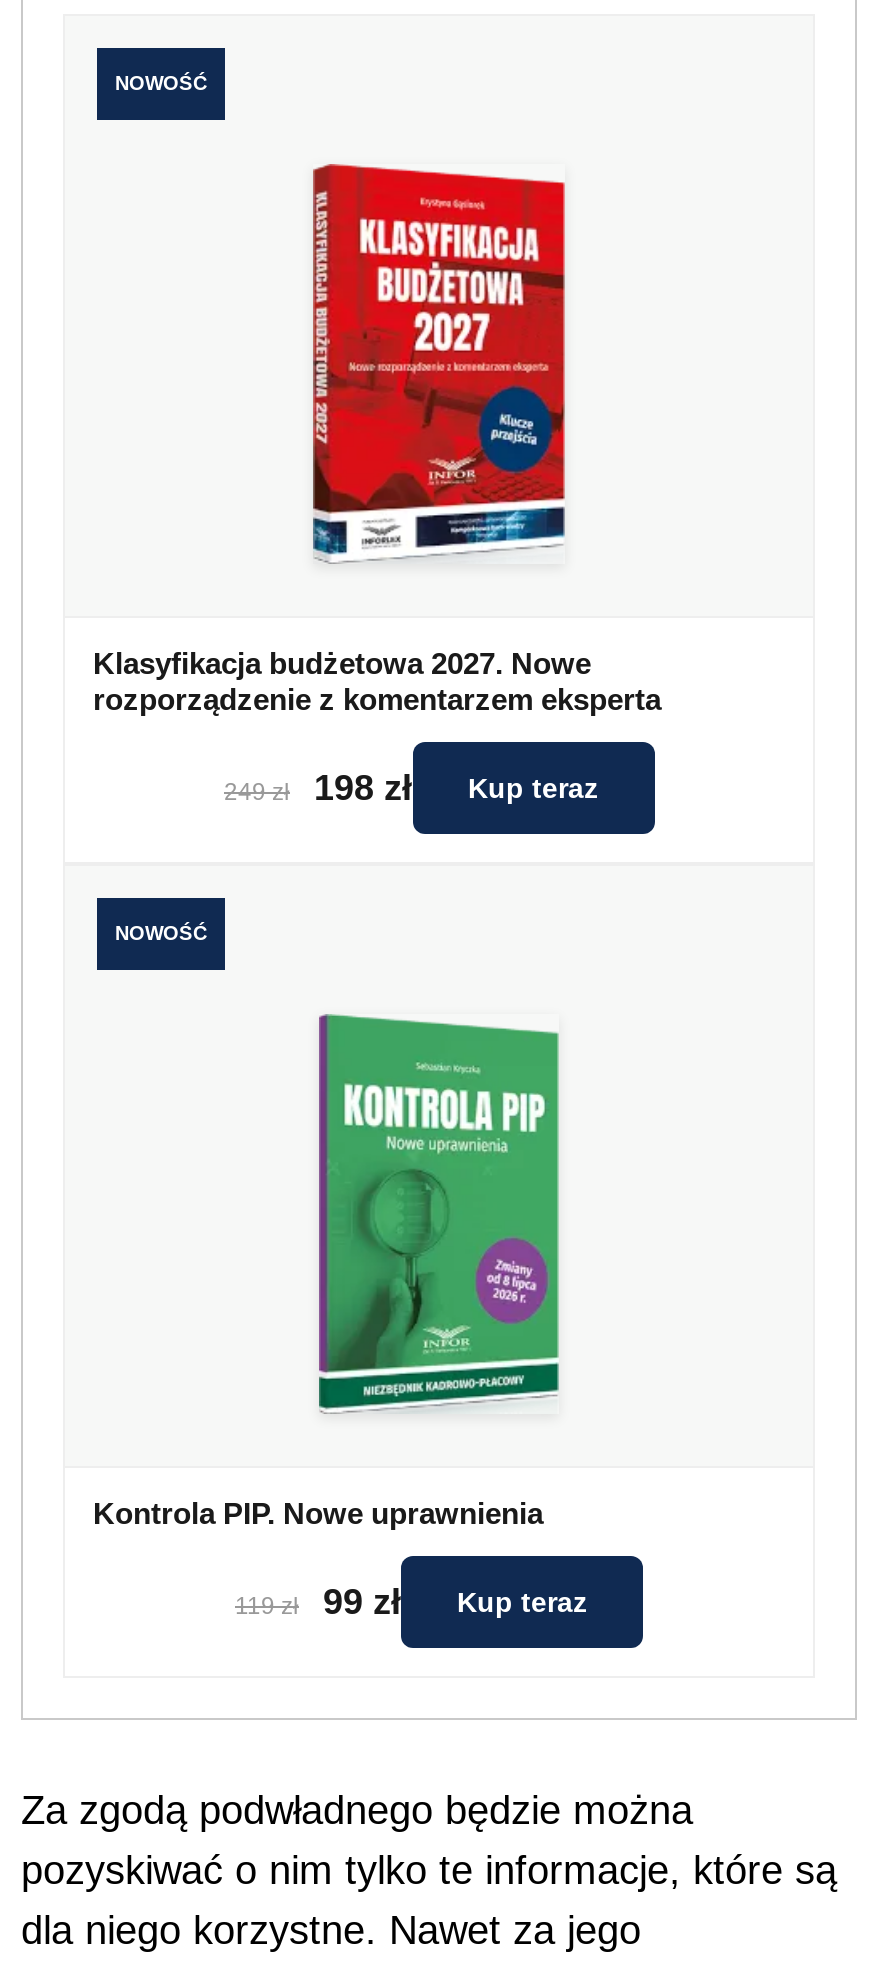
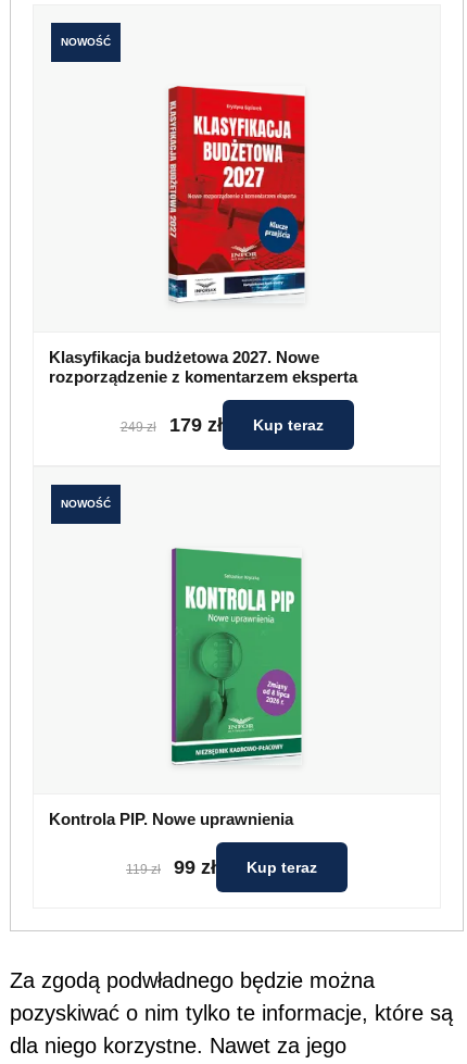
- 198 zł
+ 179 zł
